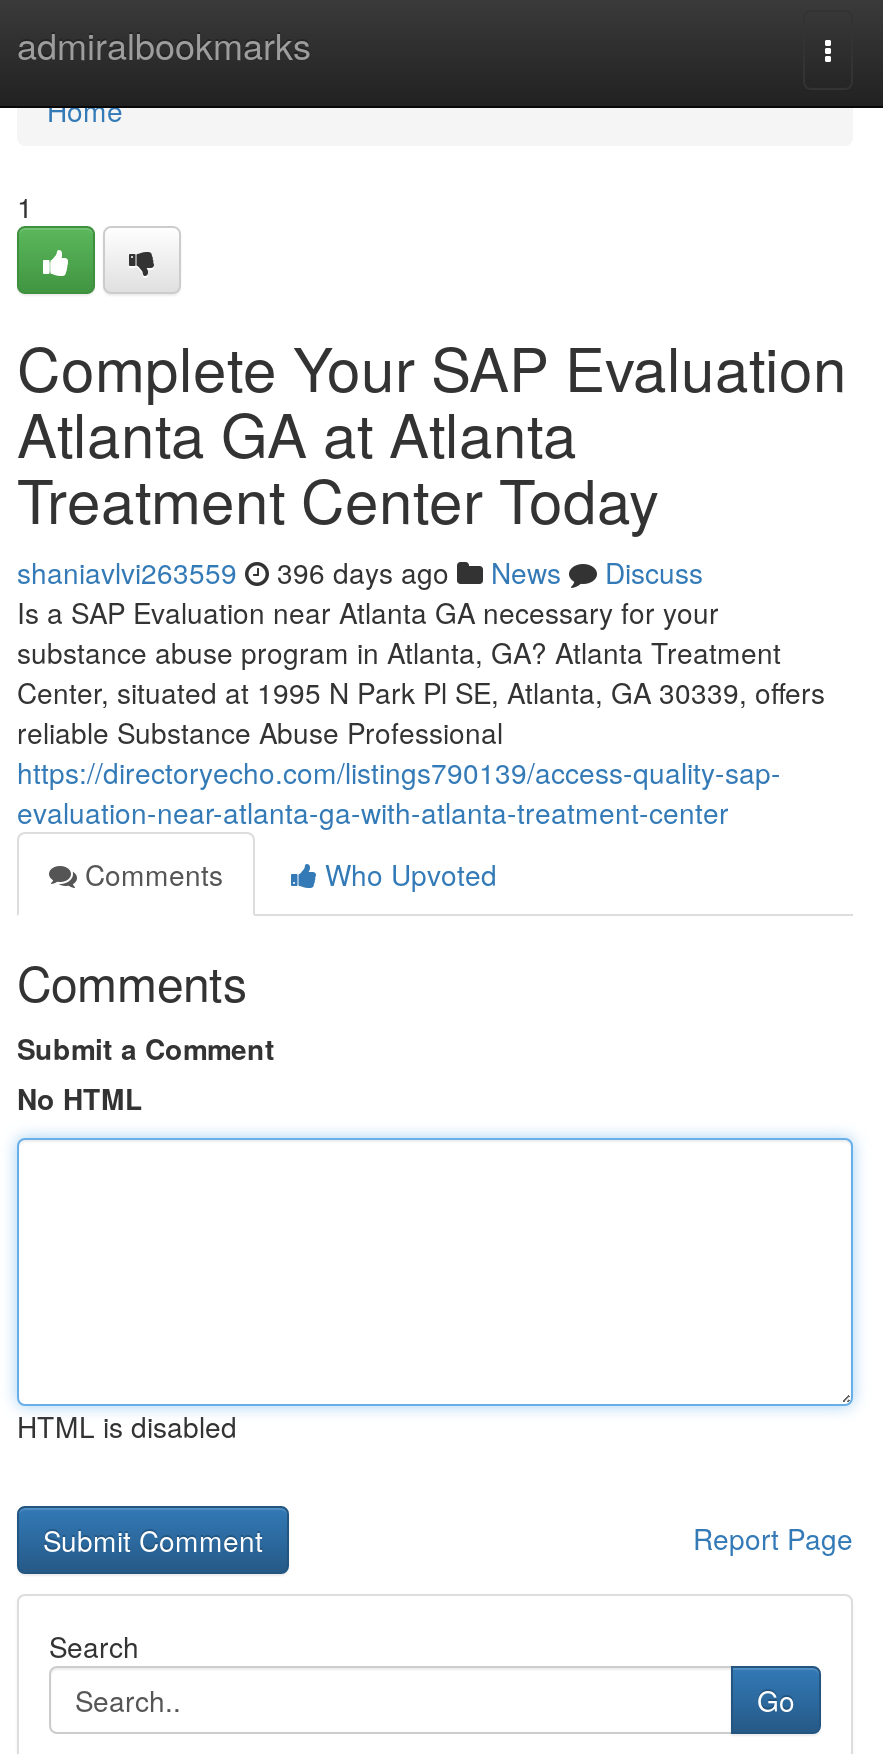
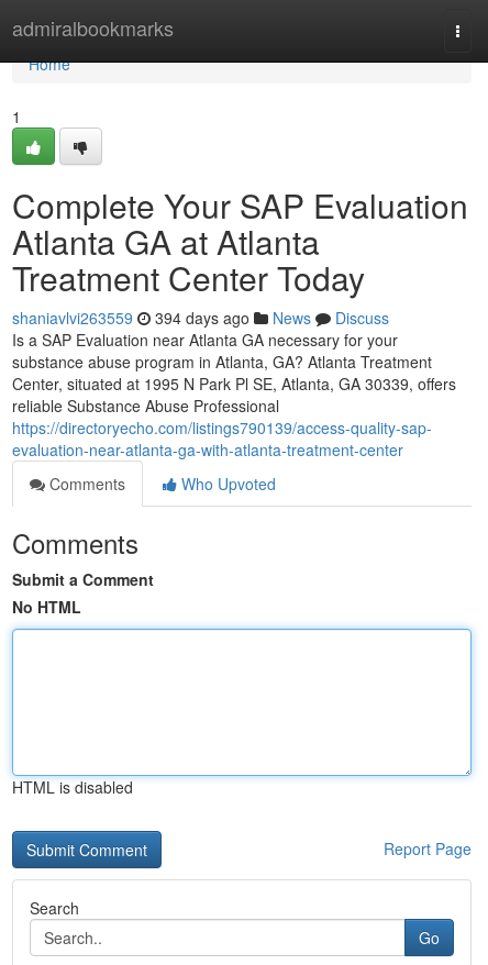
- shaniavlvi263559 396 days ago News Discuss
+ shaniavlvi263559 394 days ago News Discuss
